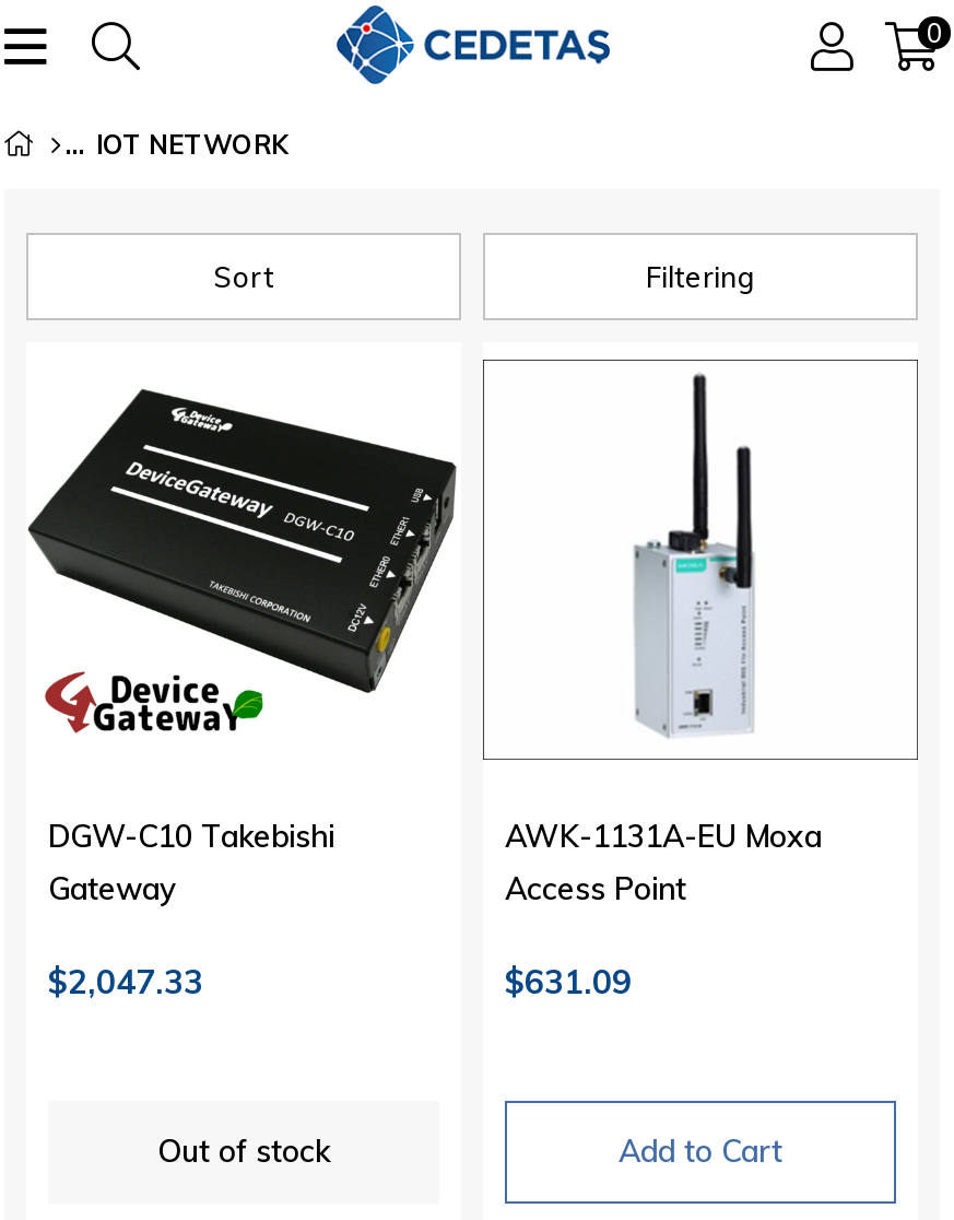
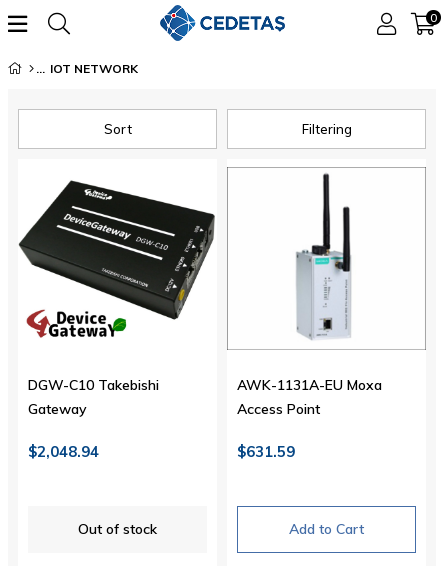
- $2,047.33
+ $2,048.94

- $631.09
+ $631.59
